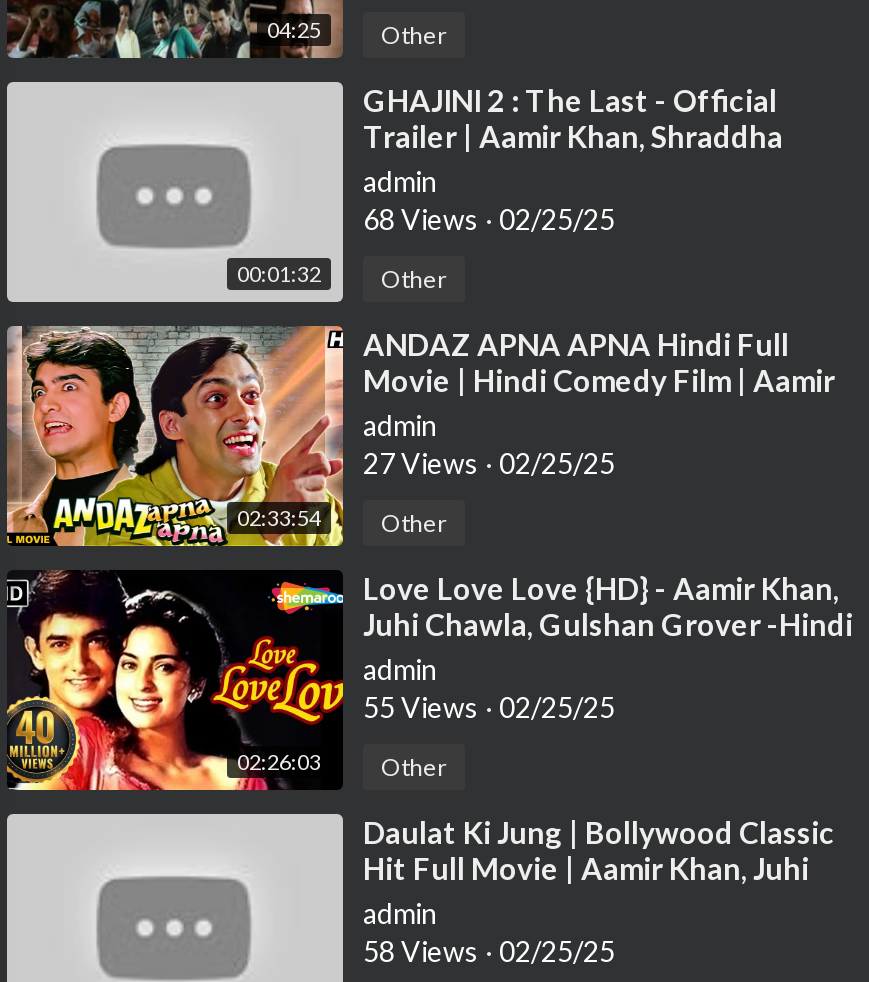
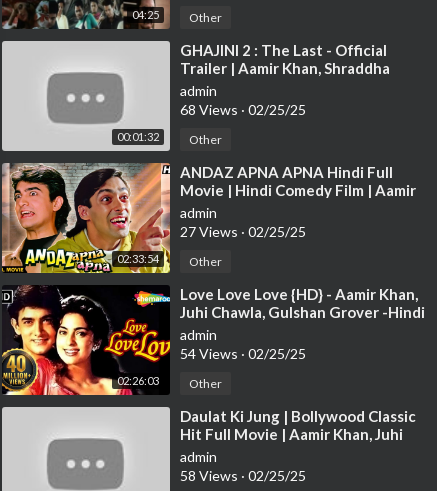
- 55 Views · 02/25/25
+ 54 Views · 02/25/25
